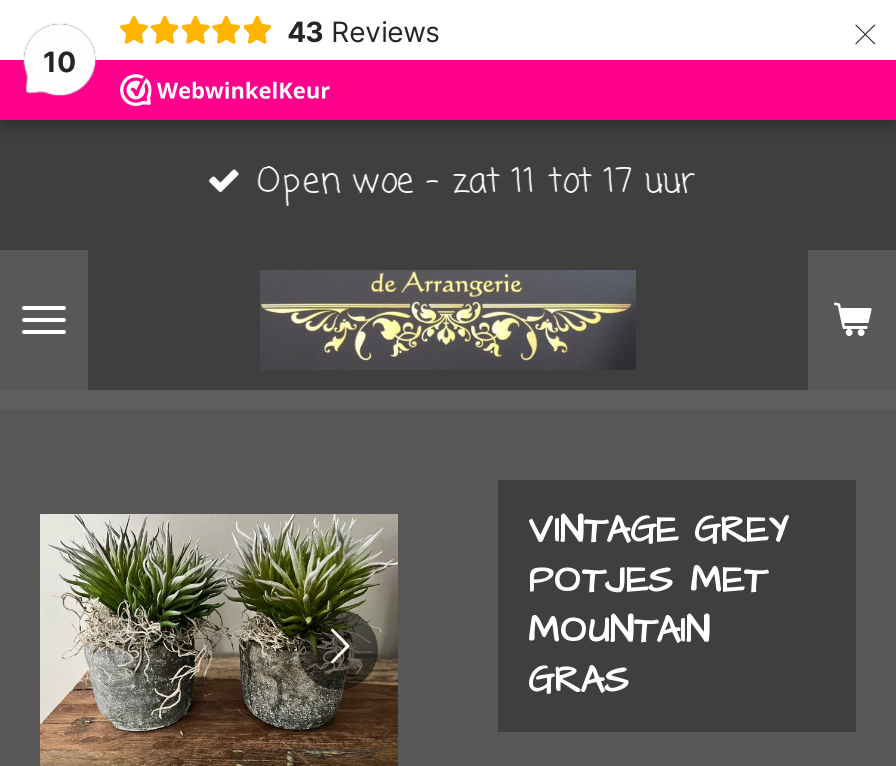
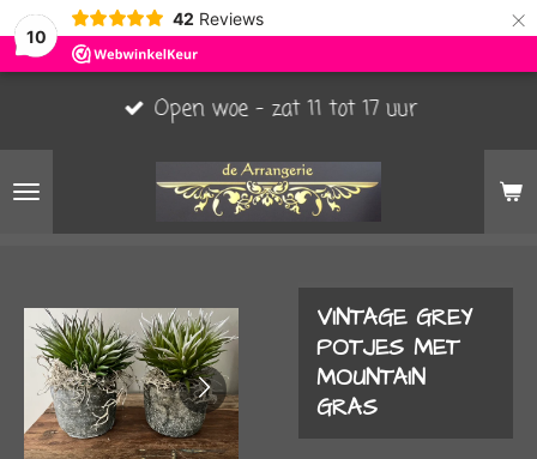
- 43 Reviews
+ 42 Reviews
